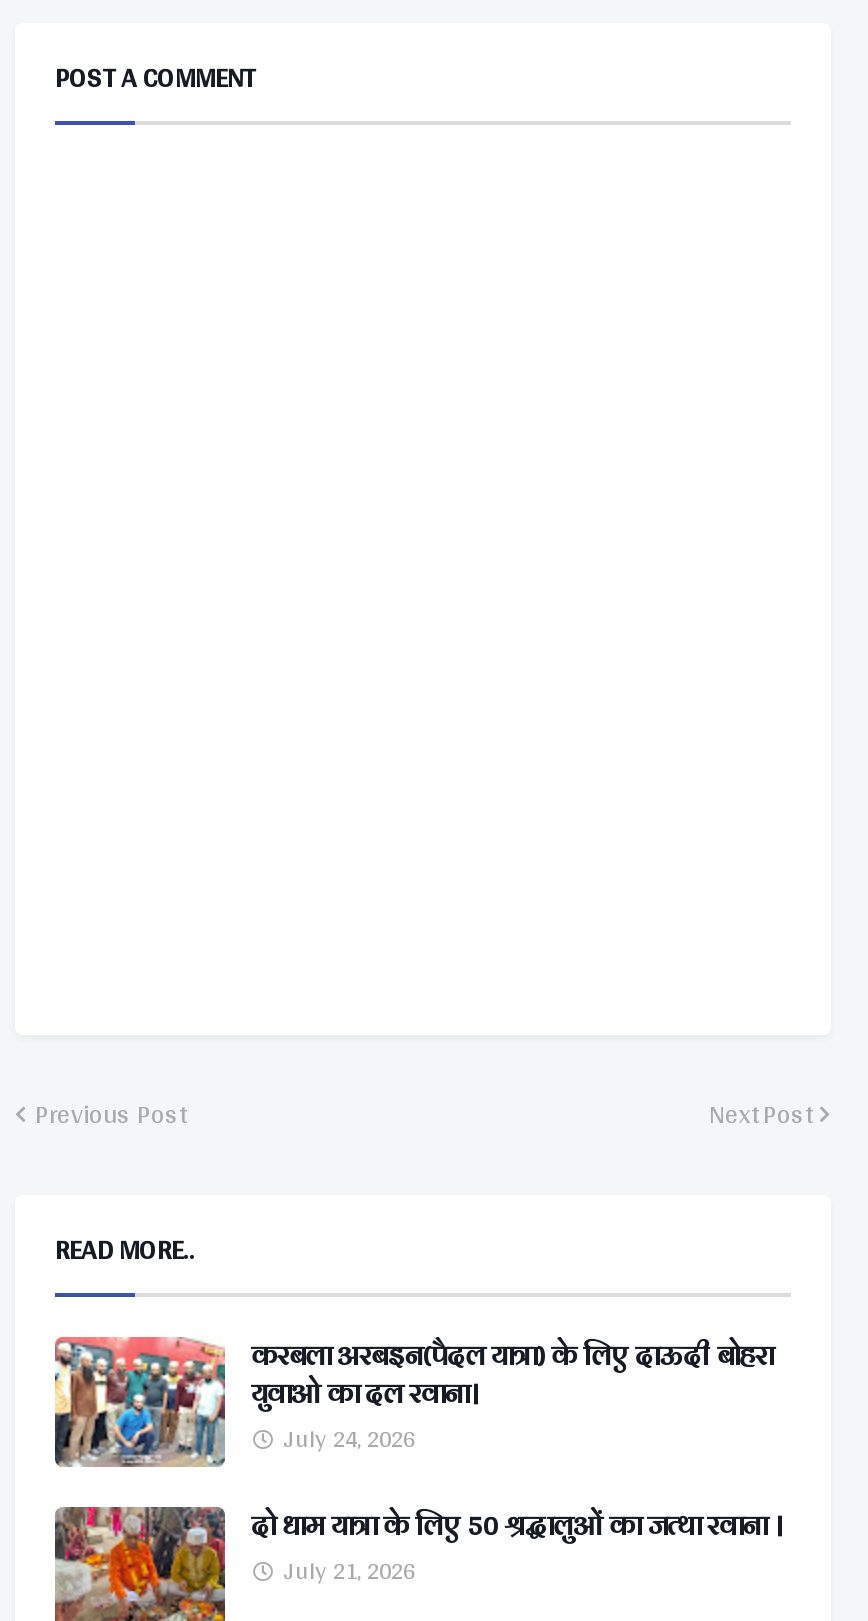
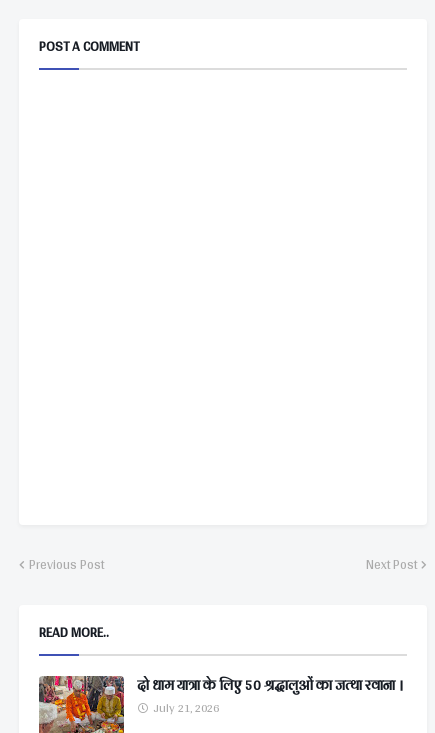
- [image]
- करबला अरबइन(पैदल यात्रा) के लिए दाऊदी बोहरा
- युवाओ का दल रवाना।
- July 24, 2026
